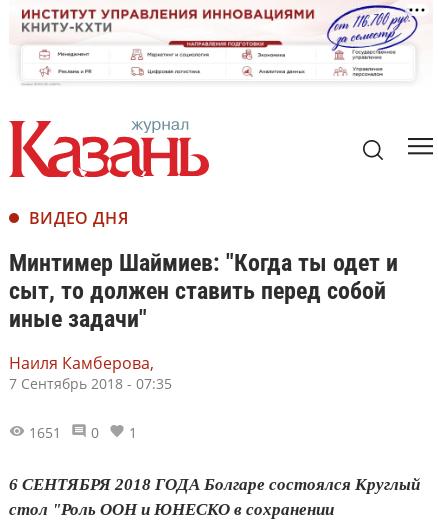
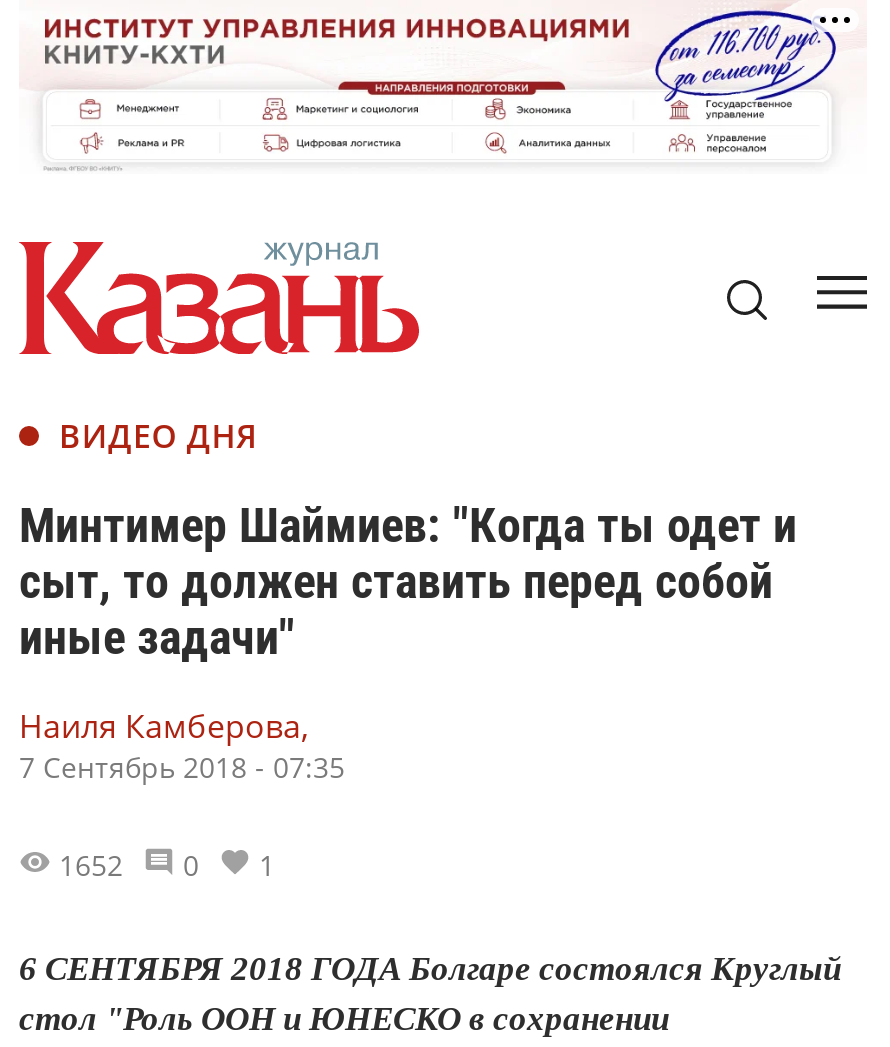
- 1651 0 1
+ 1652 0 1
